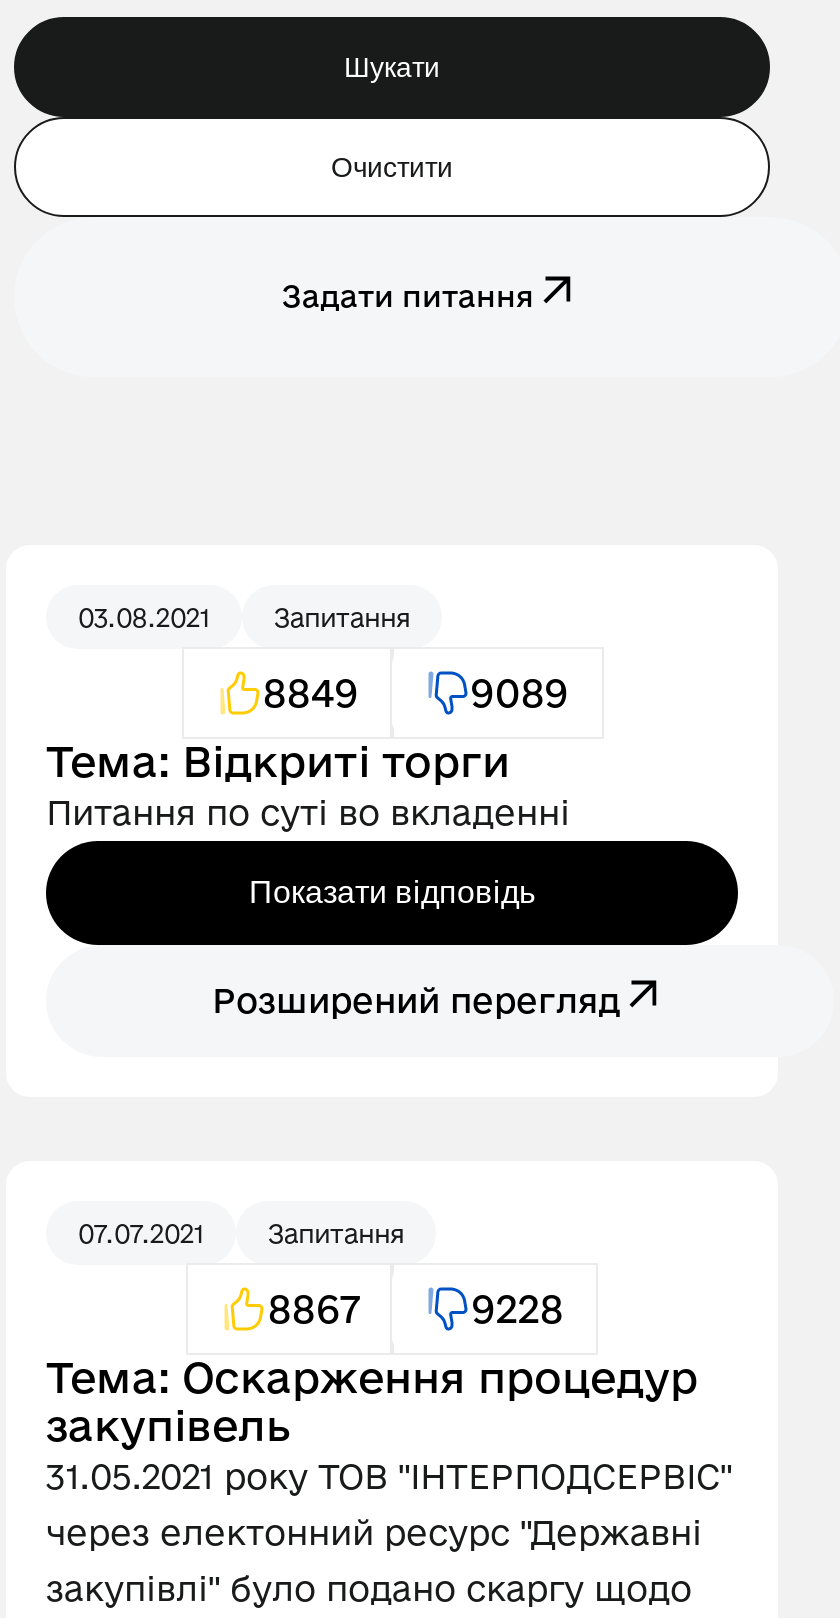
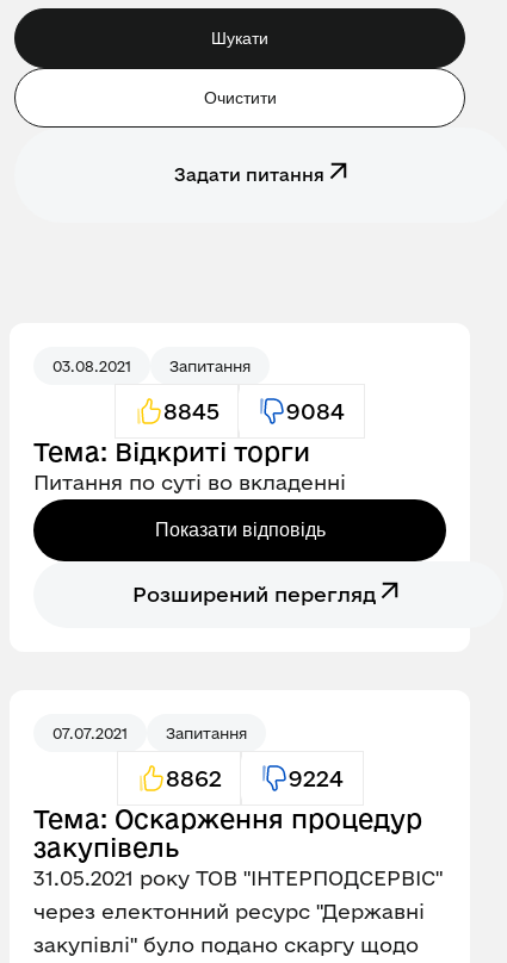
- 8849
+ 8845

- 9089
+ 9084

- 8867
+ 8862

- 9228
+ 9224
